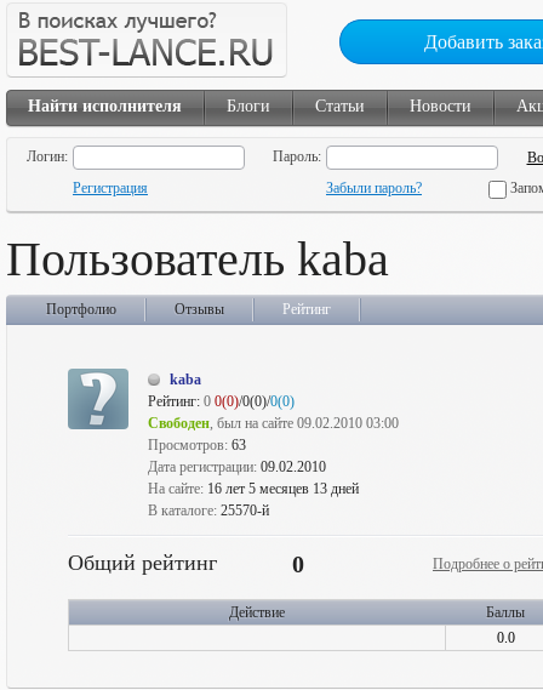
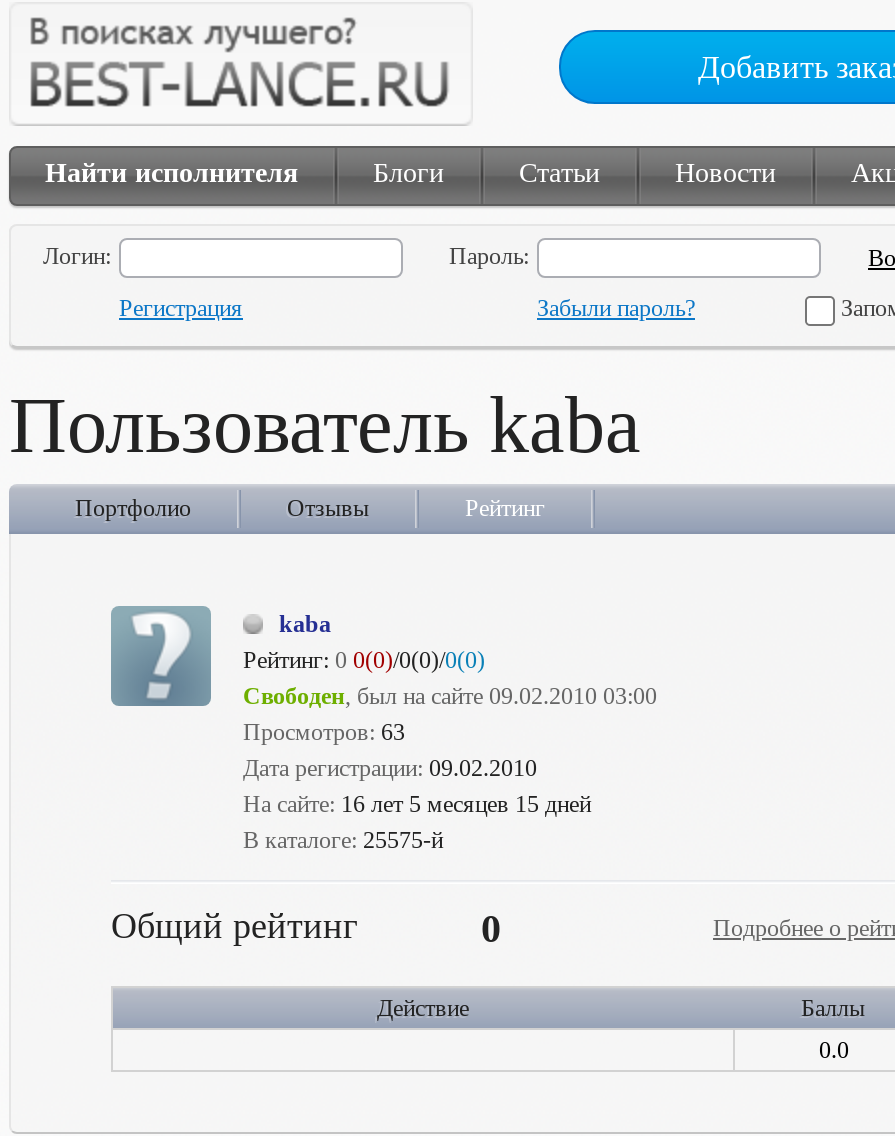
- На сайте: 16 лет 5 месяцев 13 дней
+ На сайте: 16 лет 5 месяцев 15 дней

- В каталоге: 25570-й
+ В каталоге: 25575-й
